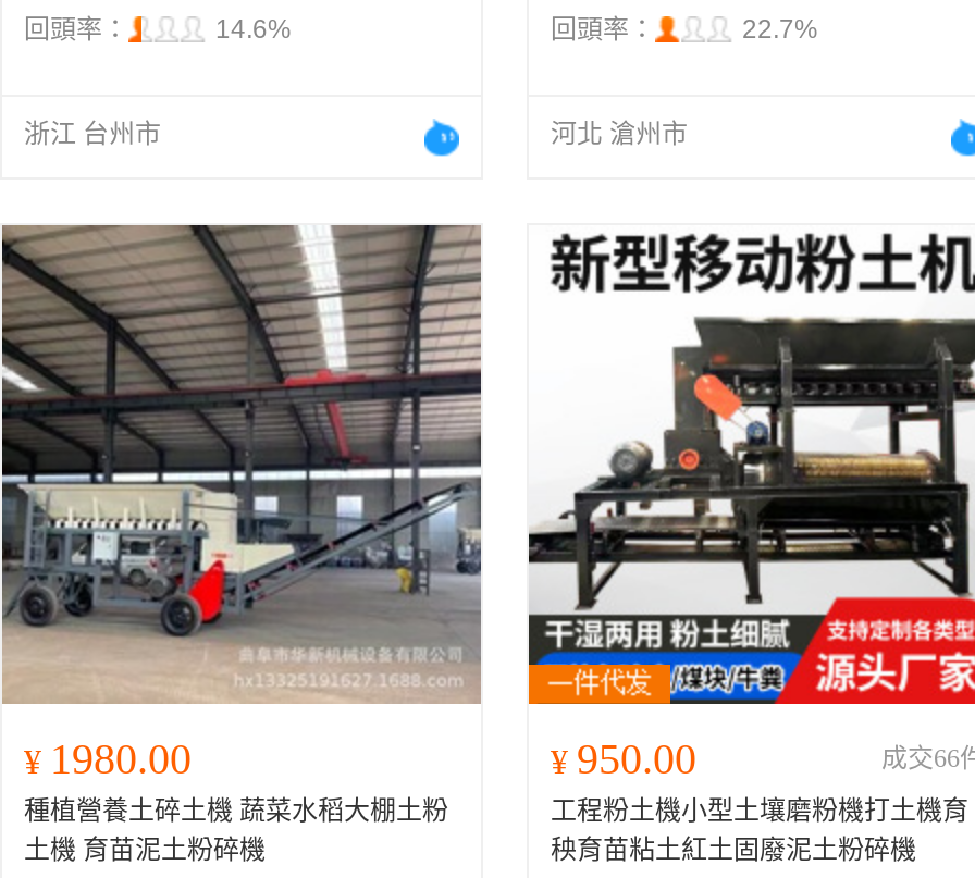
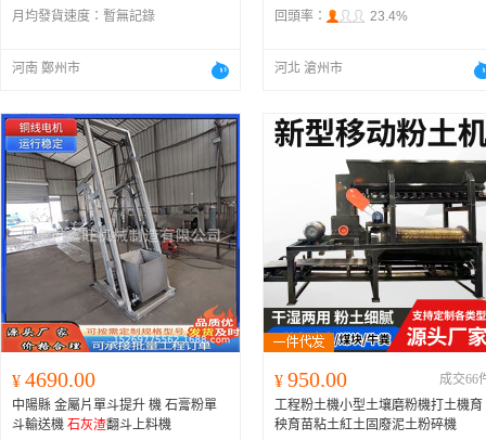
- 回頭率：
- 14.6%
+ 月均發貨速度：暫無記錄

- 22.7%
+ 23.4%

- 浙江 台州市
+ 河南 鄭州市

- [image]
- ¥ 1980.00
- 種植營養土碎土機 蔬菜水稻大棚土粉
- 土機 育苗泥土粉碎機
+ [image]
+ ¥ 4690.00
+ 中陽縣 金屬片單斗提升 機 石膏粉單
+ 斗輸送機石灰渣翻斗上料機
